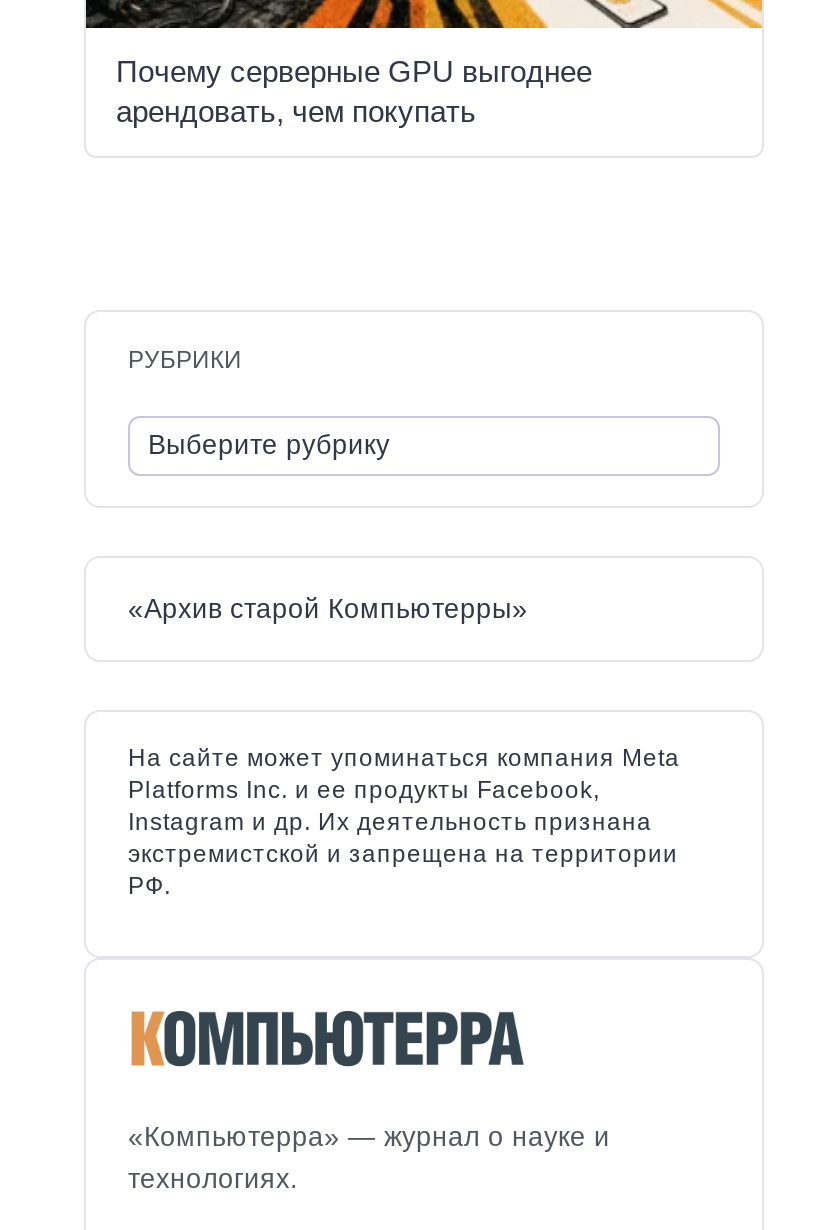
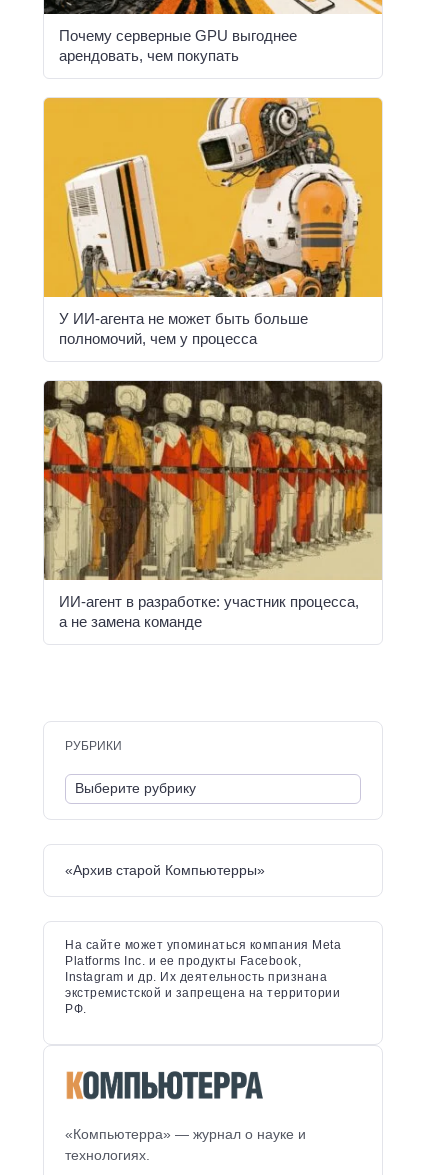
+ [image]
+ У ИИ-агента не может быть больше
+ полномочий, чем у процесса

+ [image]
+ ИИ-агент в разработке: участник процесса,
+ а не замена команде
